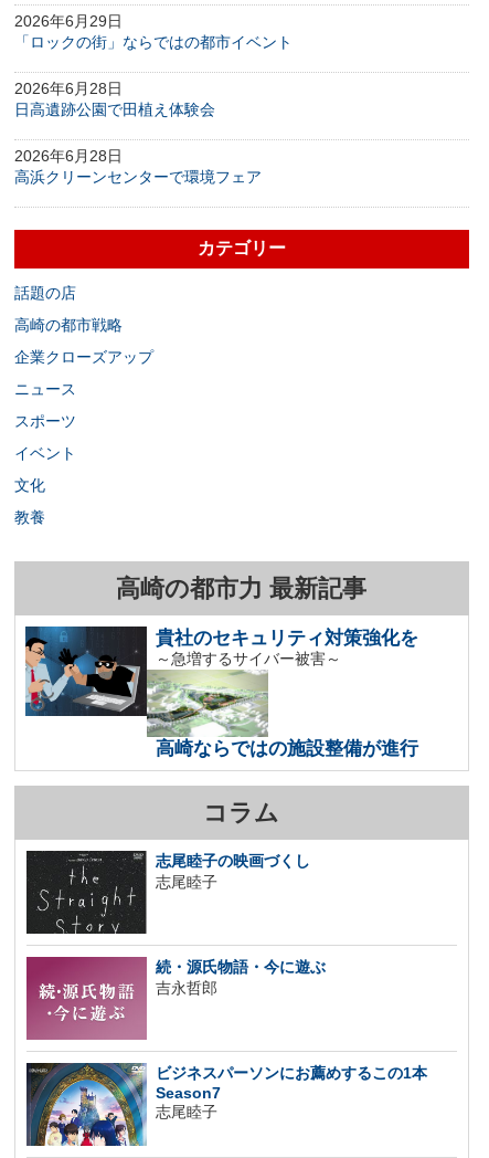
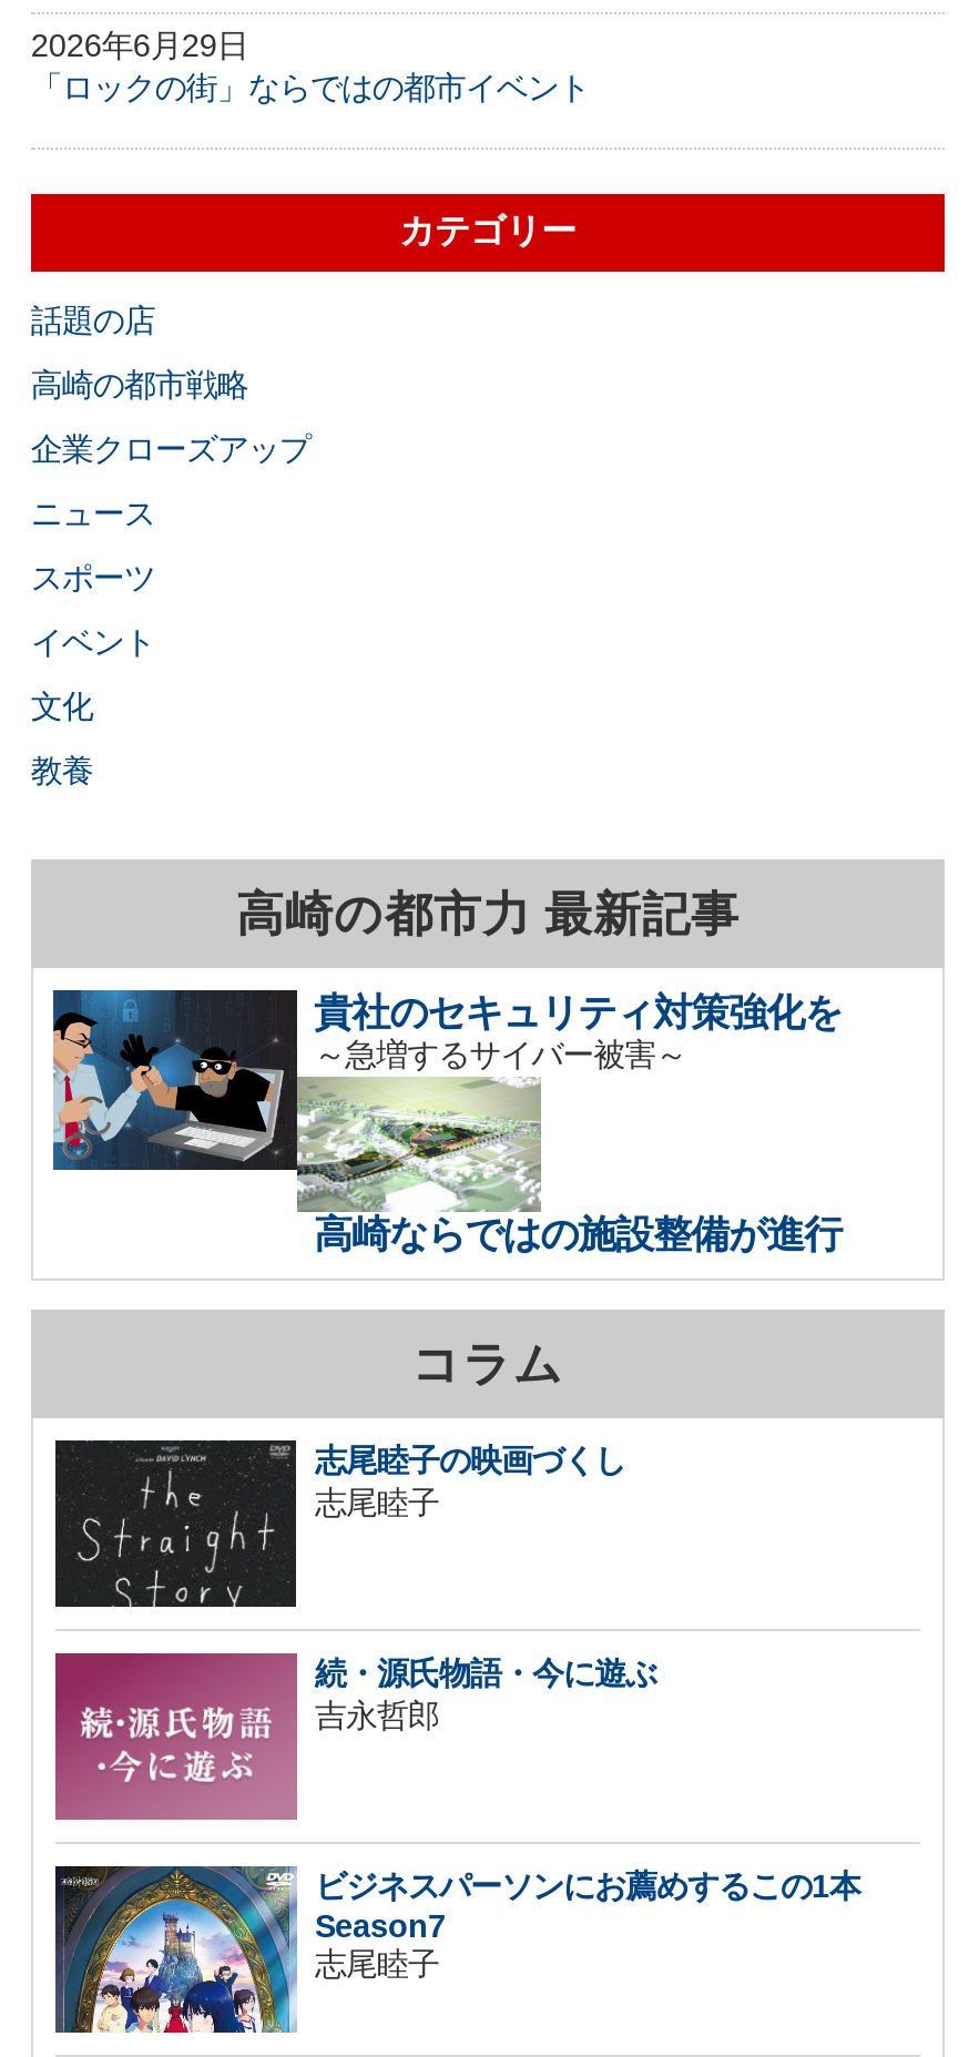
- 2026年6月28日
- 日高遺跡公園で田植え体験会
- 2026年6月28日
- 高浜クリーンセンターで環境フェア
